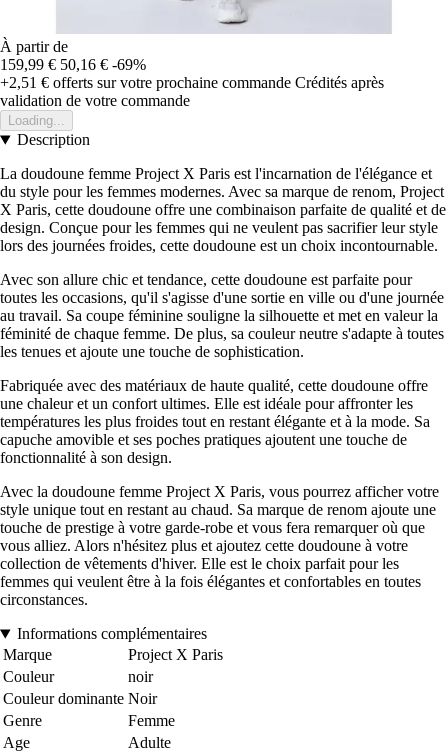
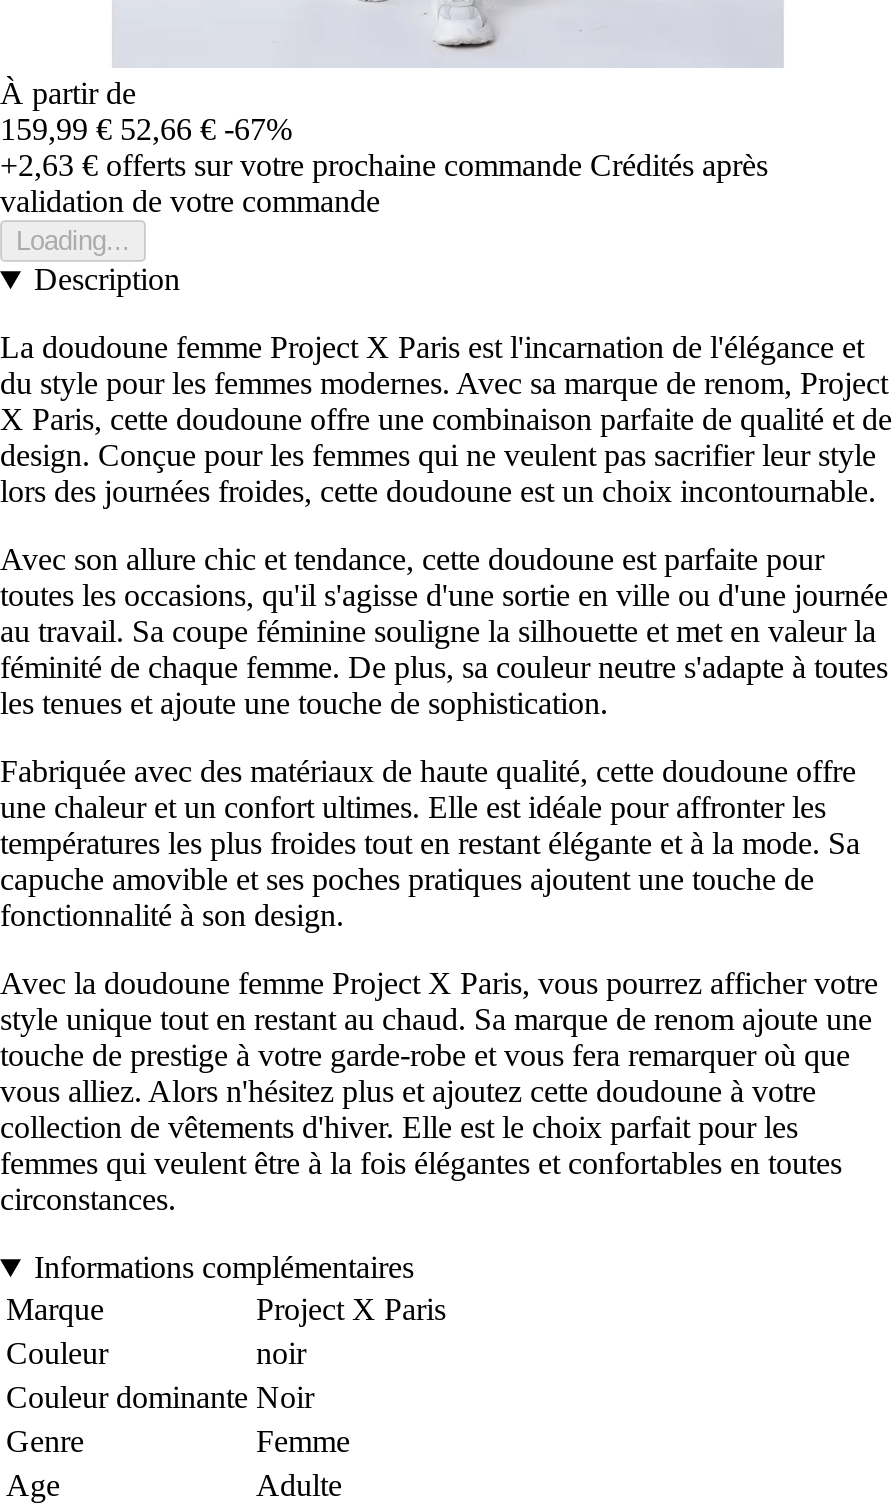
- 159,99 € 50,16 € -69%
+ 159,99 € 52,66 € -67%

- +2,51 €offerts sur votre prochaine commande Crédités après
+ +2,63 €offerts sur votre prochaine commande Crédités après
